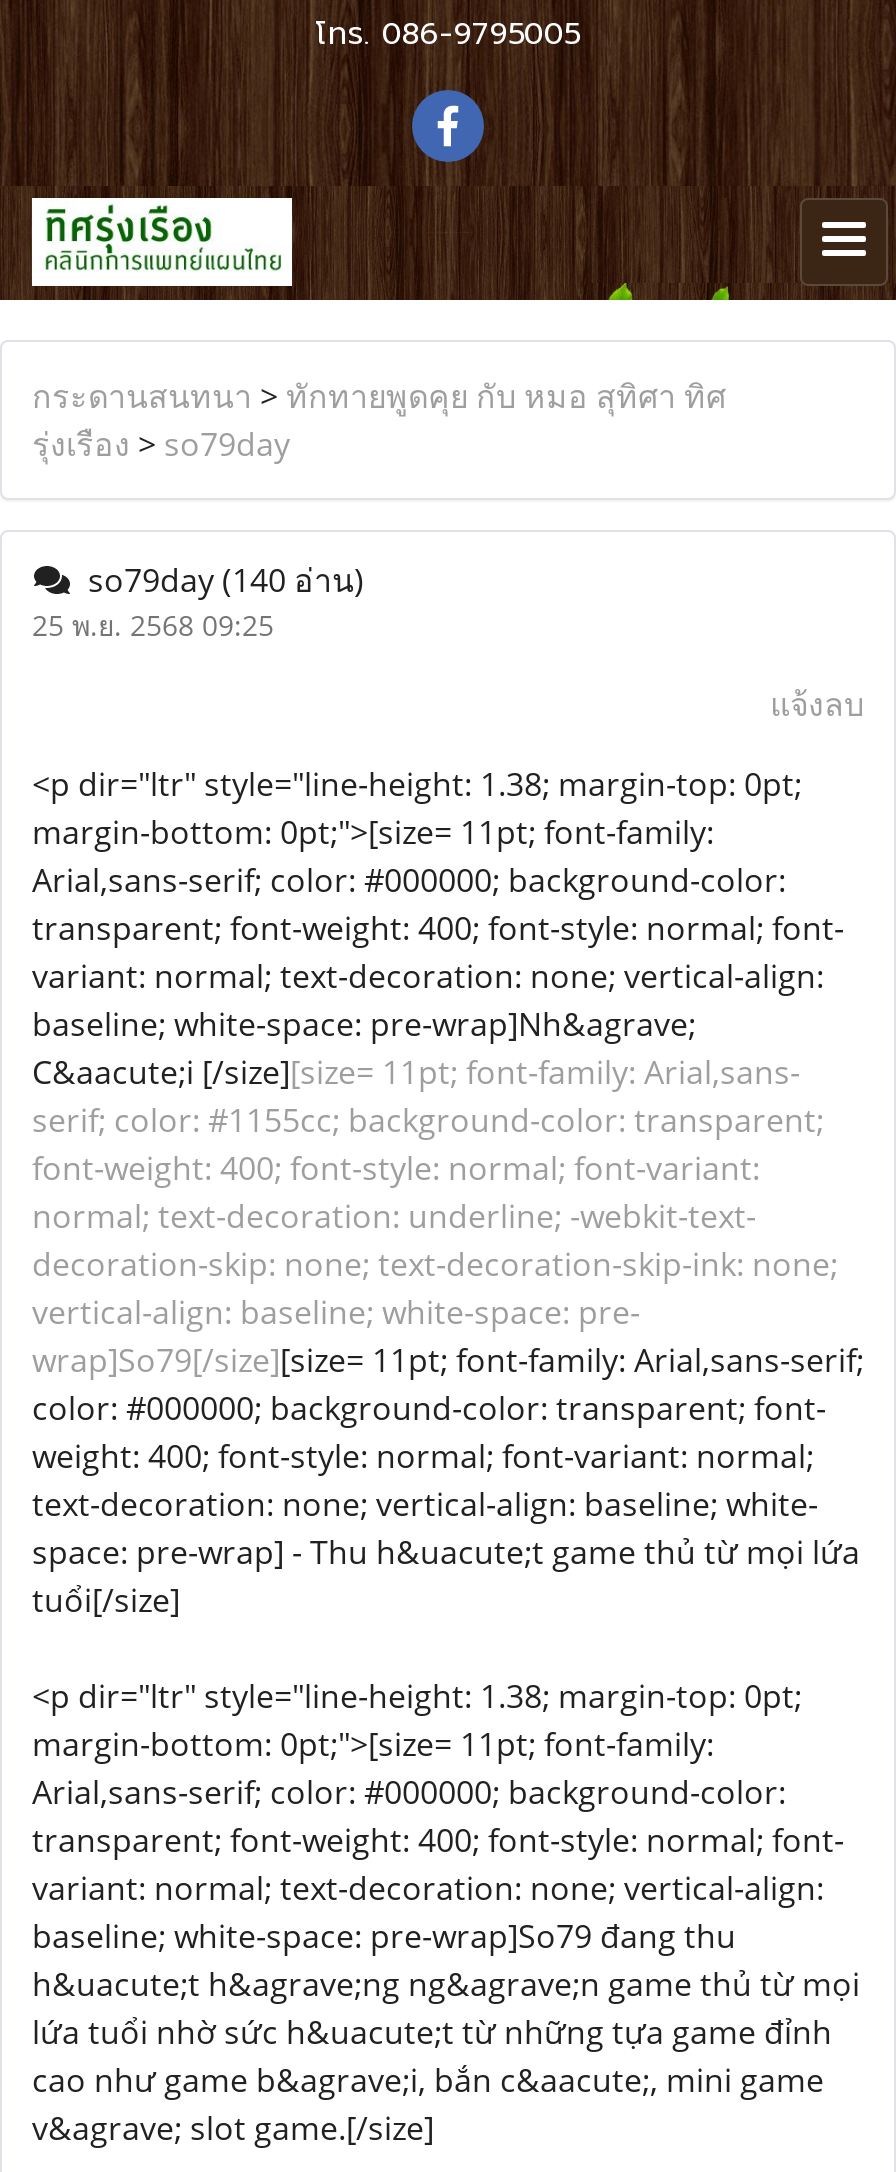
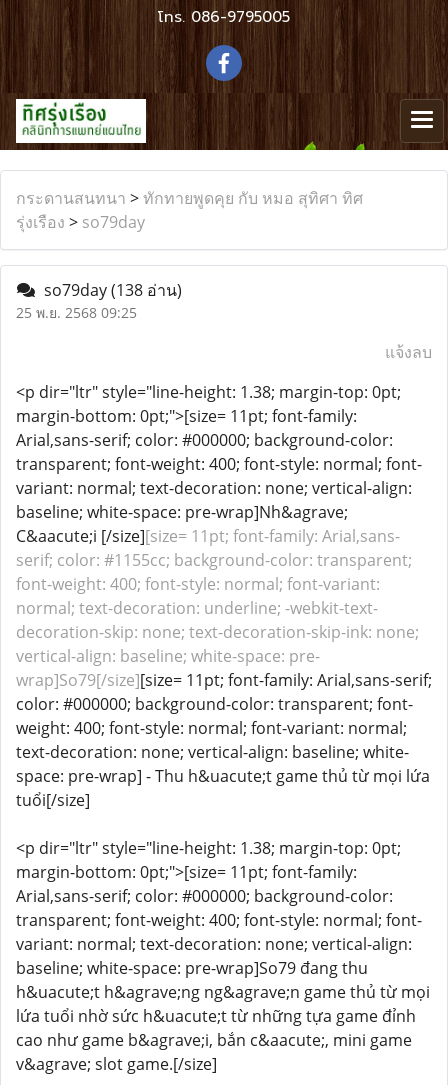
- so79day (140 อ่าน)
+ so79day (138 อ่าน)
